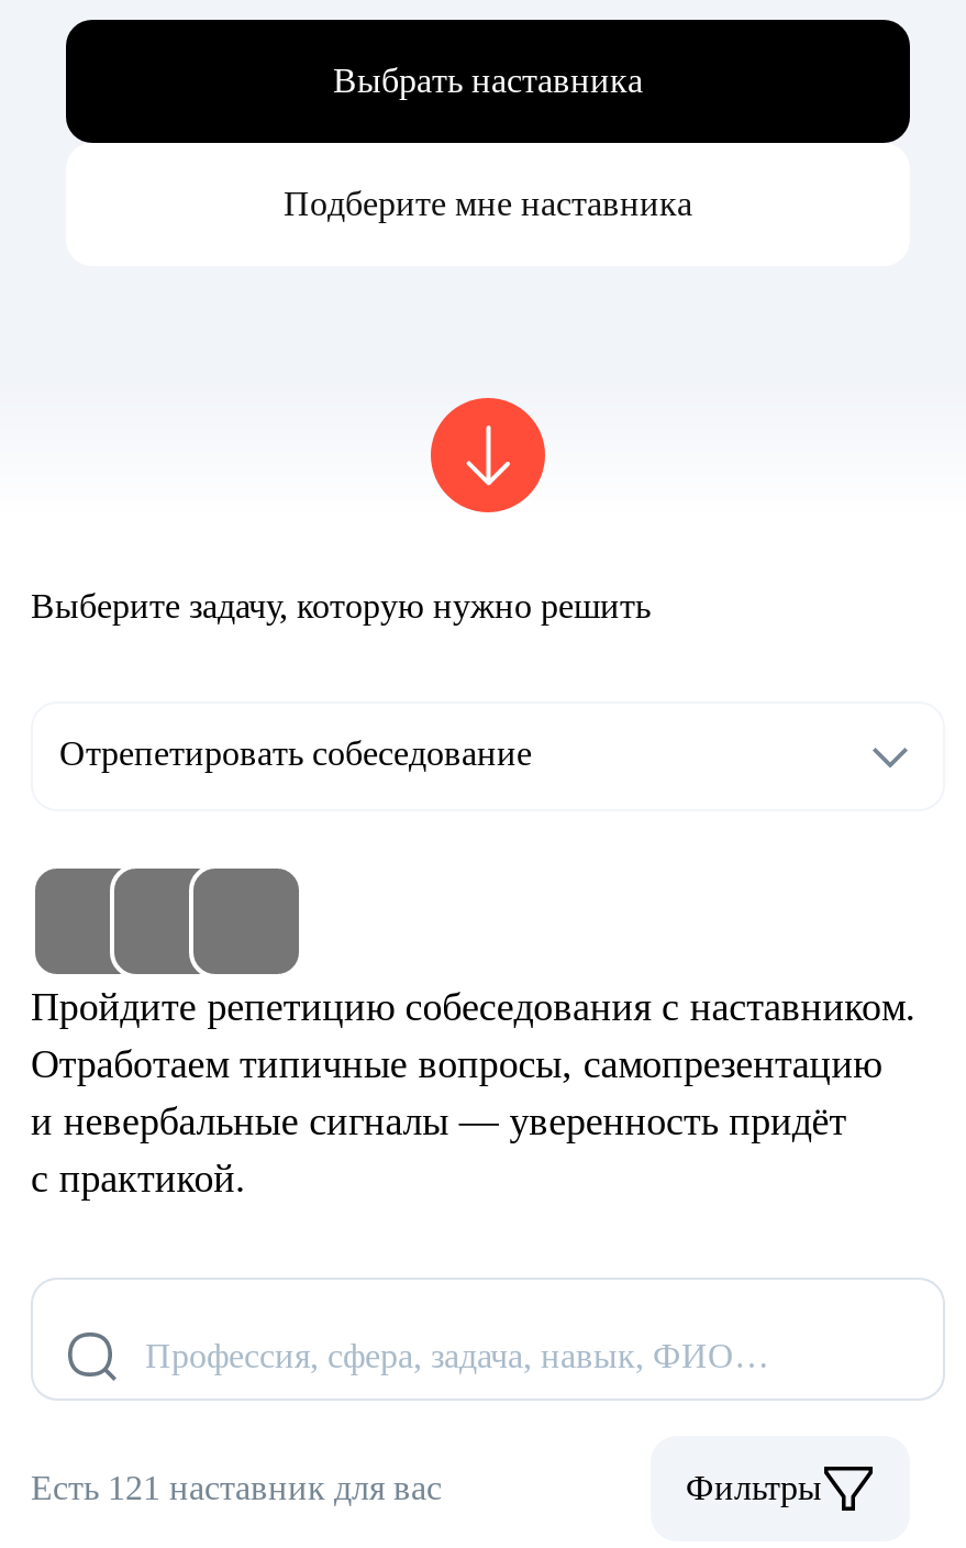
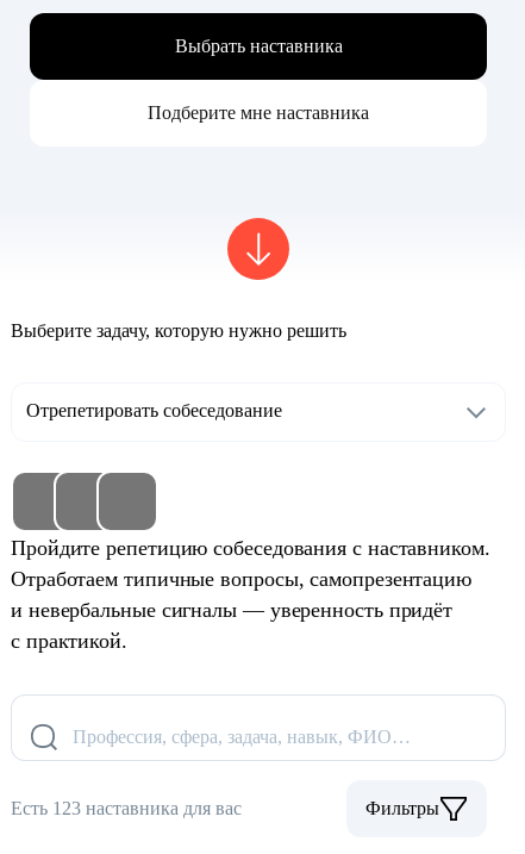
- Есть 121 наставник для вас
+ Есть 123 наставника для вас
